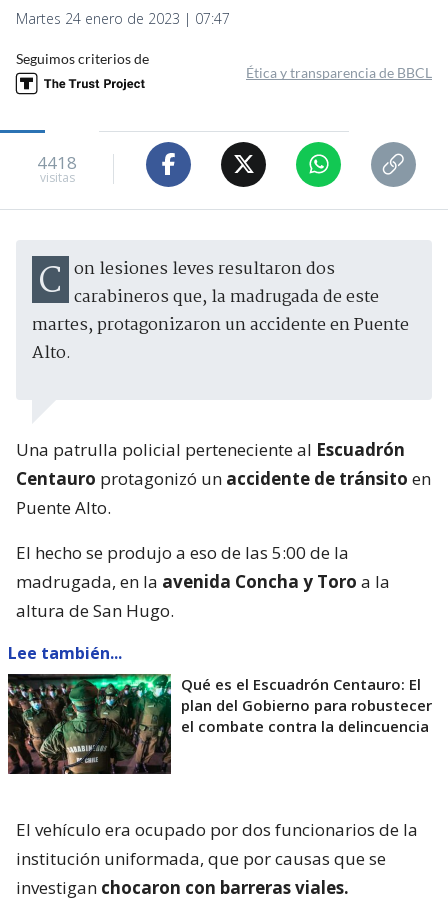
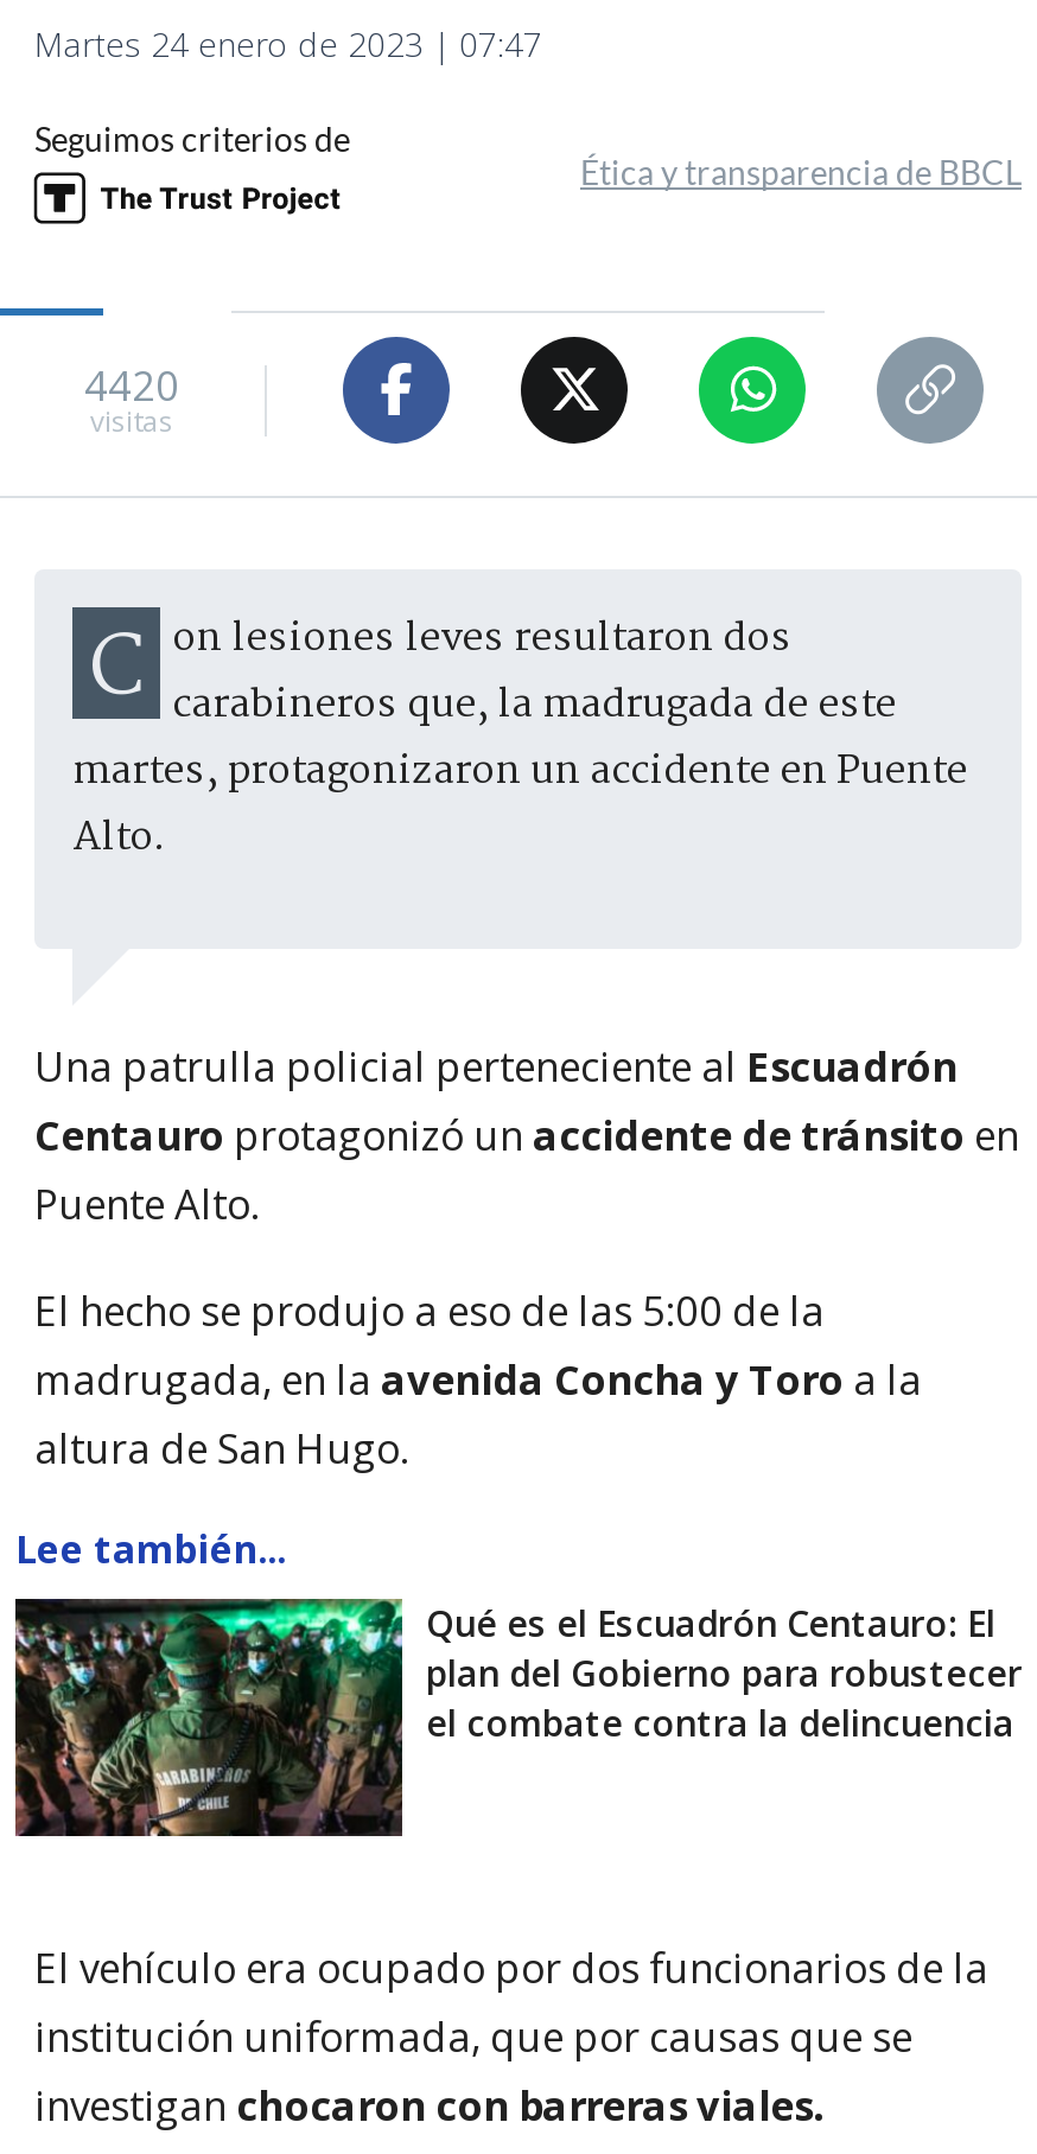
- 4418
+ 4420
